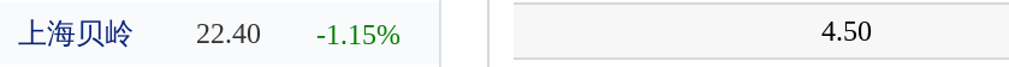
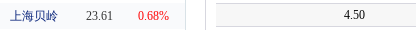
- 22.40
+ 23.61

- -1.15%
+ 0.68%
